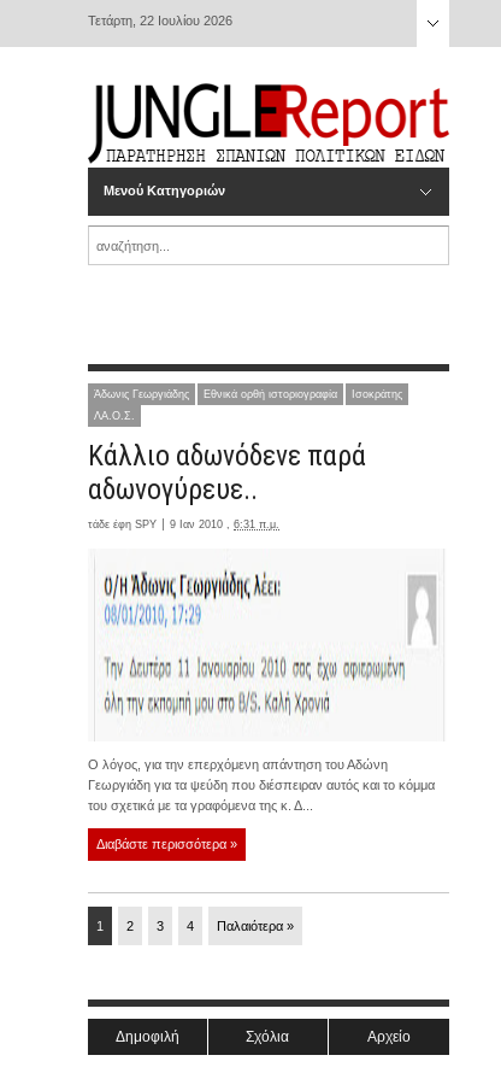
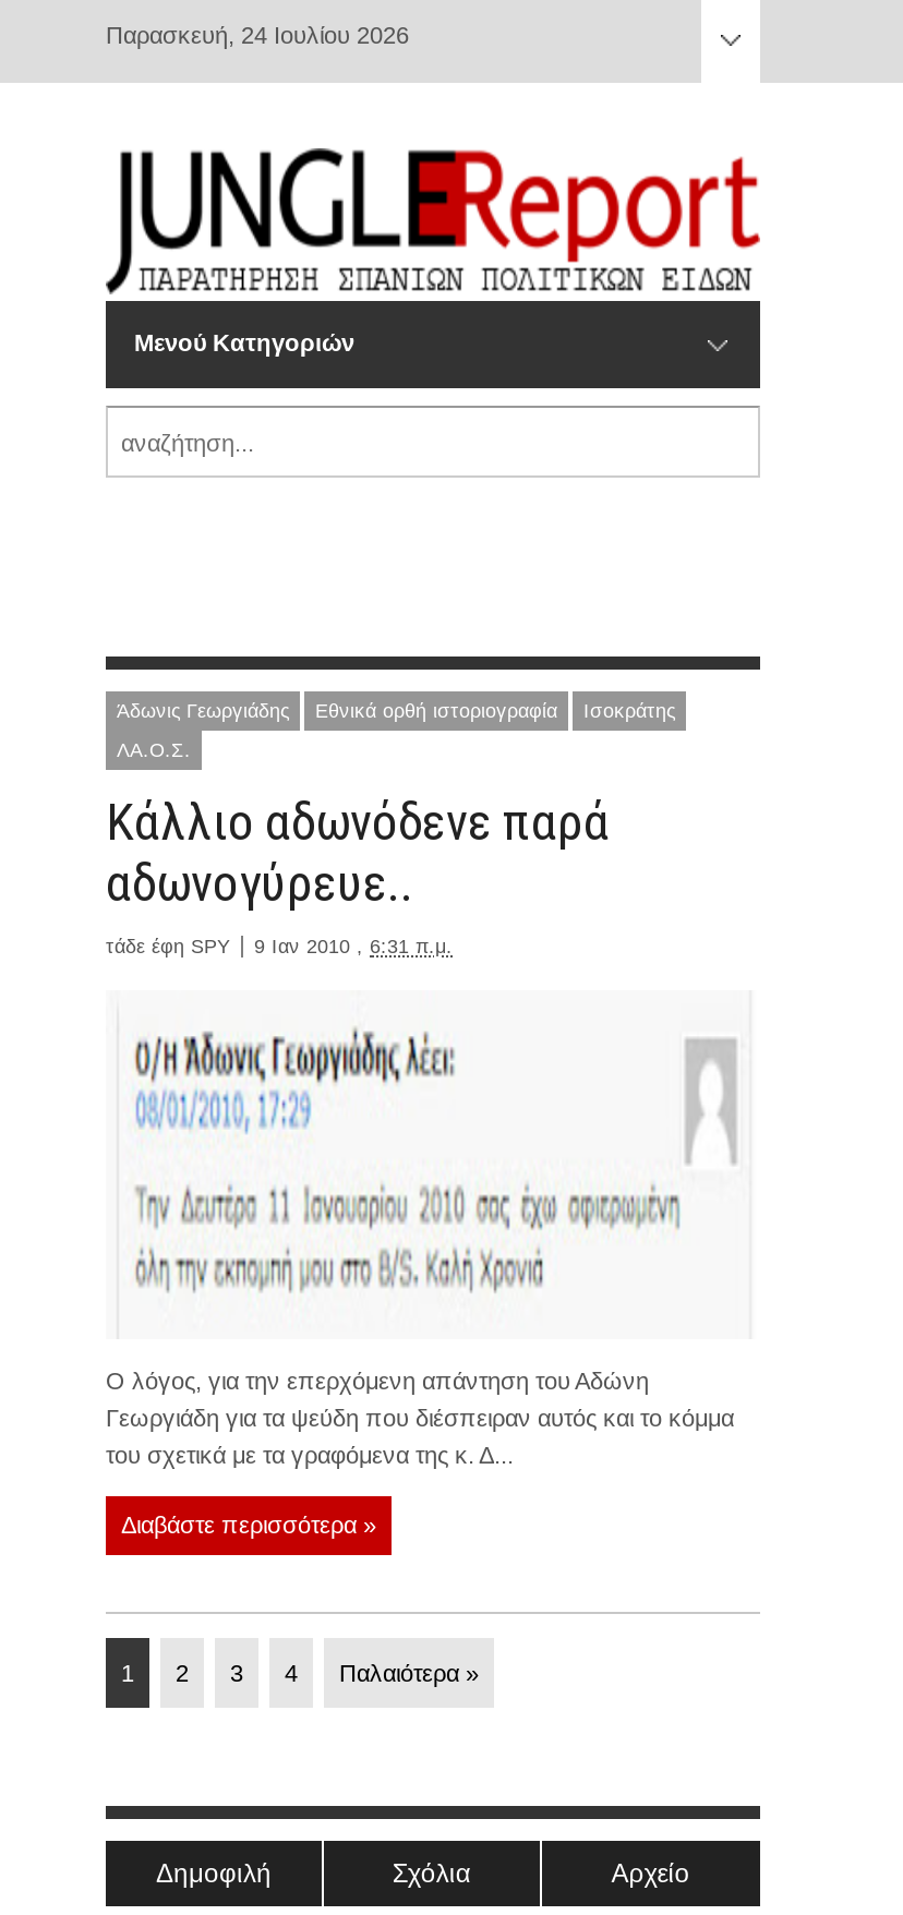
- Τετάρτη, 22 Ιουλίου 2026
+ Παρασκευή, 24 Ιουλίου 2026
